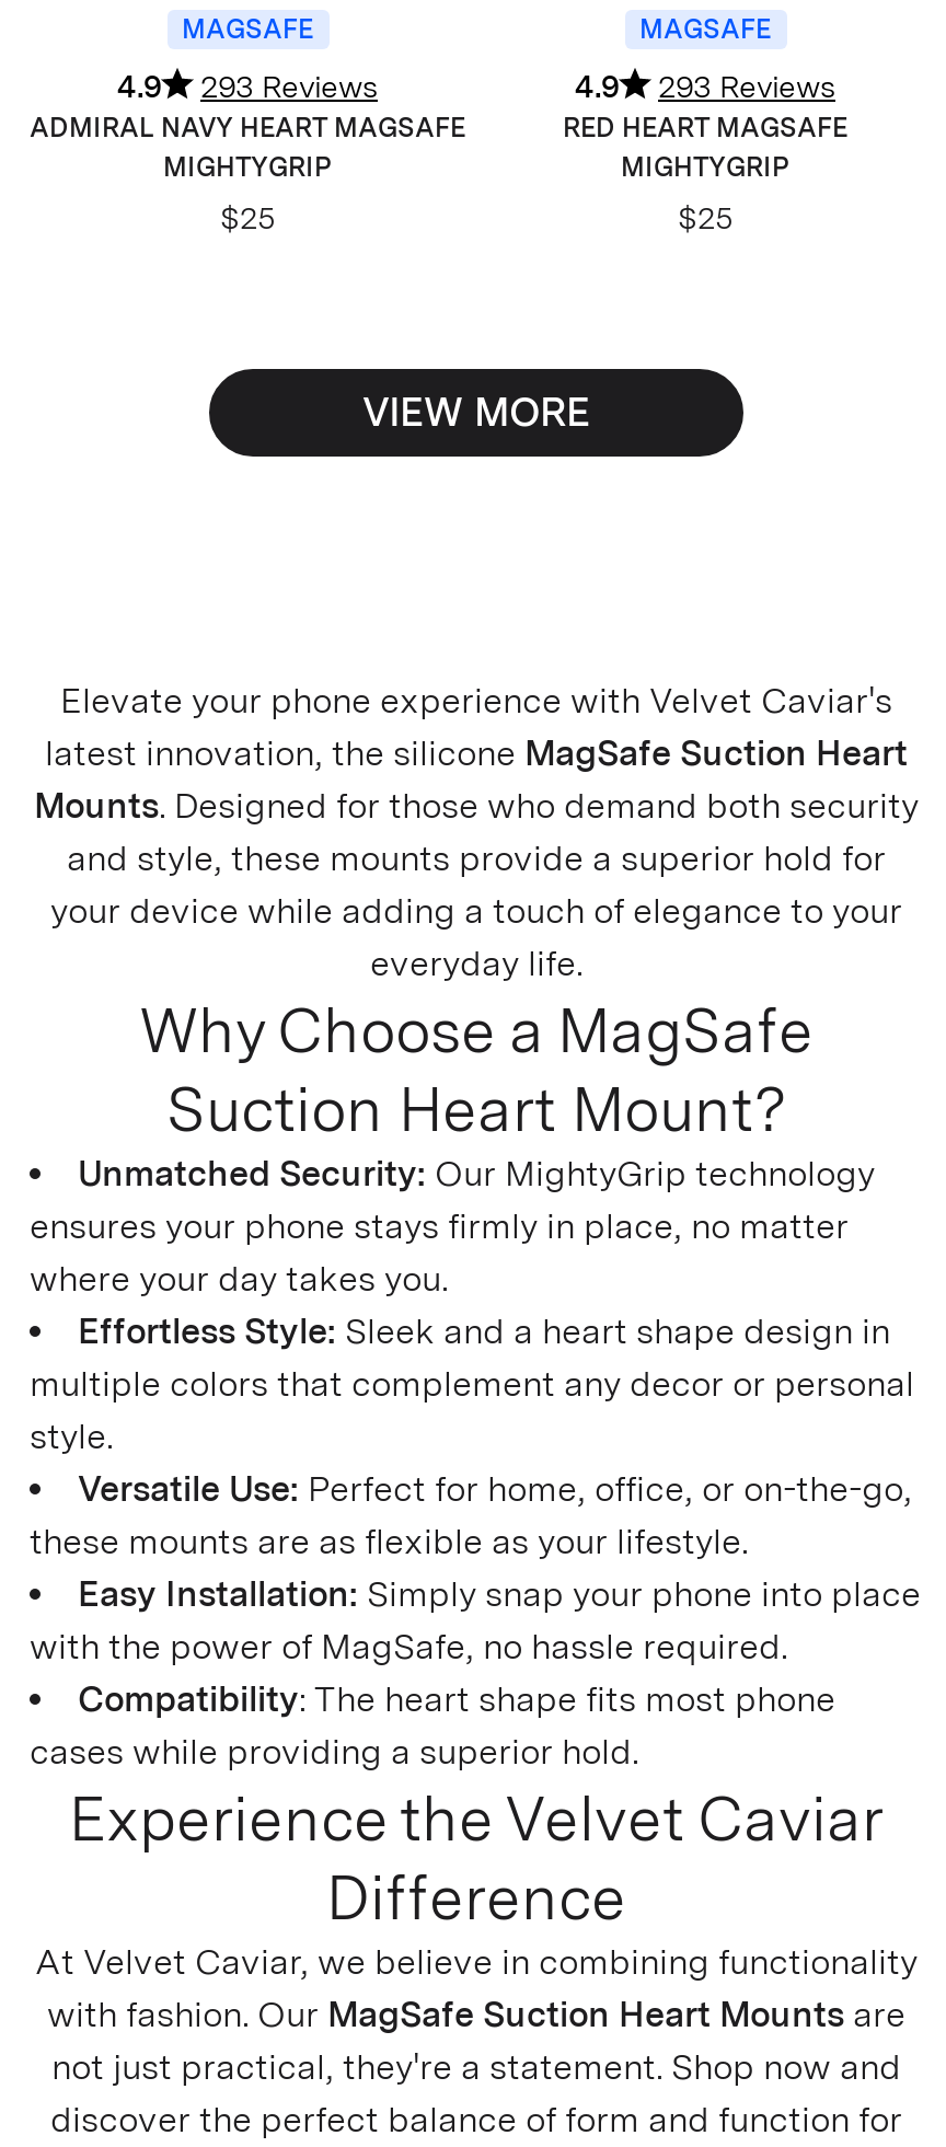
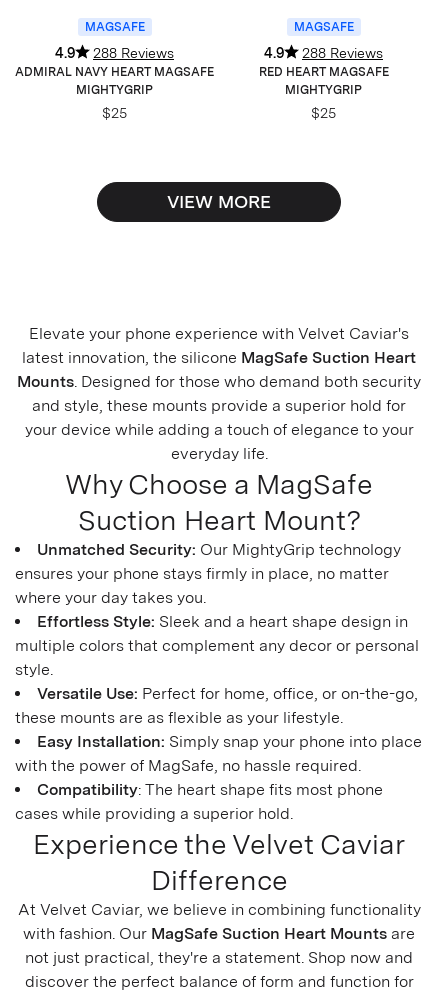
- 4.9 293 Reviews
+ 4.9 288 Reviews

- 4.9 293 Reviews
+ 4.9 288 Reviews
